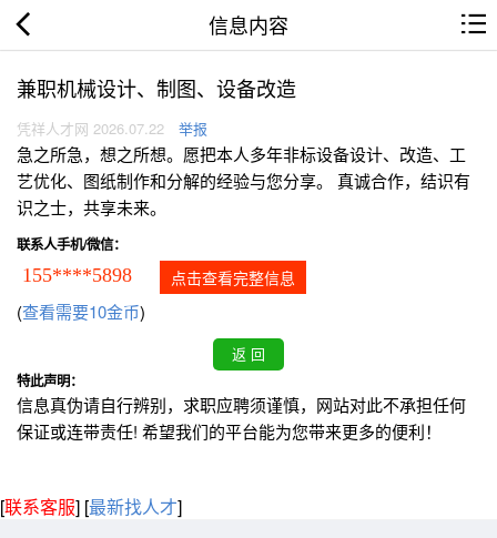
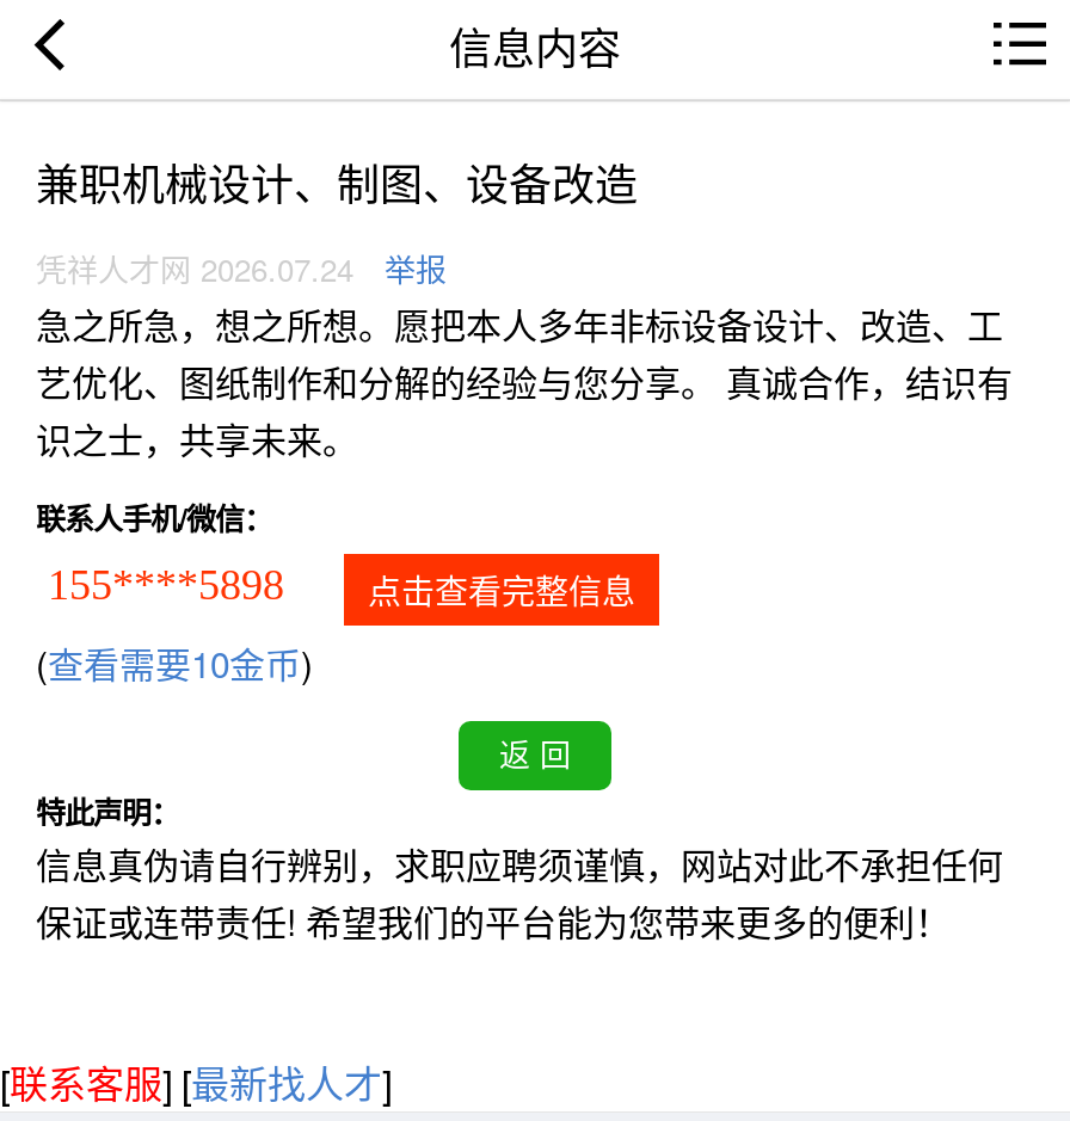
- 凭祥人才网 2026.07.22 举报
+ 凭祥人才网 2026.07.24 举报
